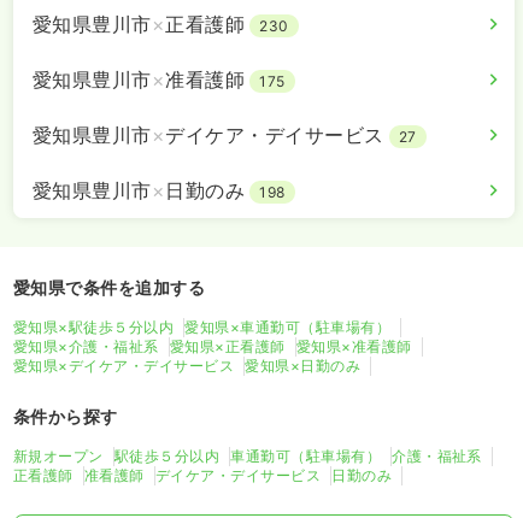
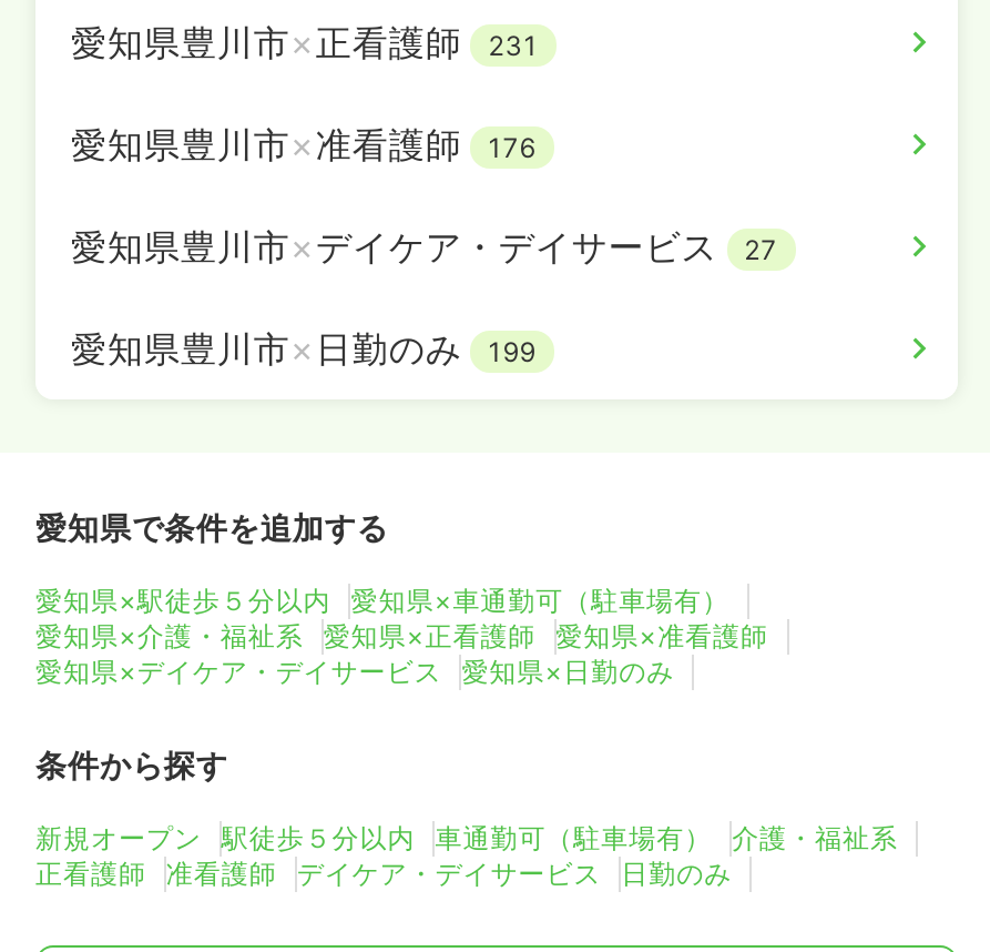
- 愛知県豊川市×正看護師 230
+ 愛知県豊川市×正看護師 231

- 愛知県豊川市×准看護師 175
+ 愛知県豊川市×准看護師 176

- 愛知県豊川市×日勤のみ 198
+ 愛知県豊川市×日勤のみ 199
